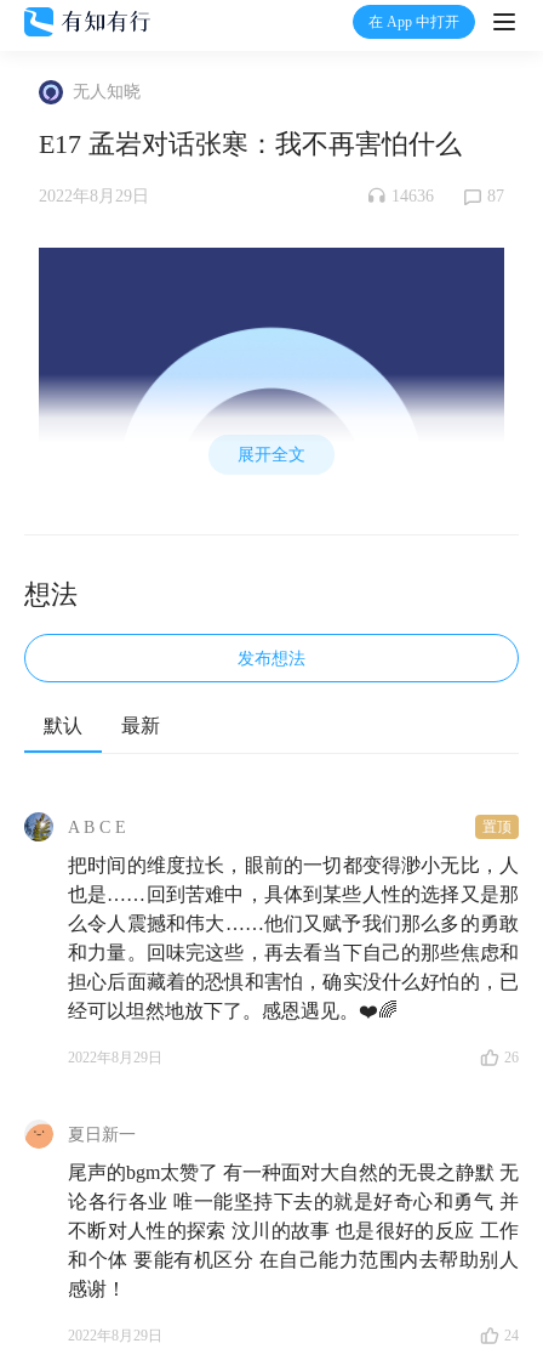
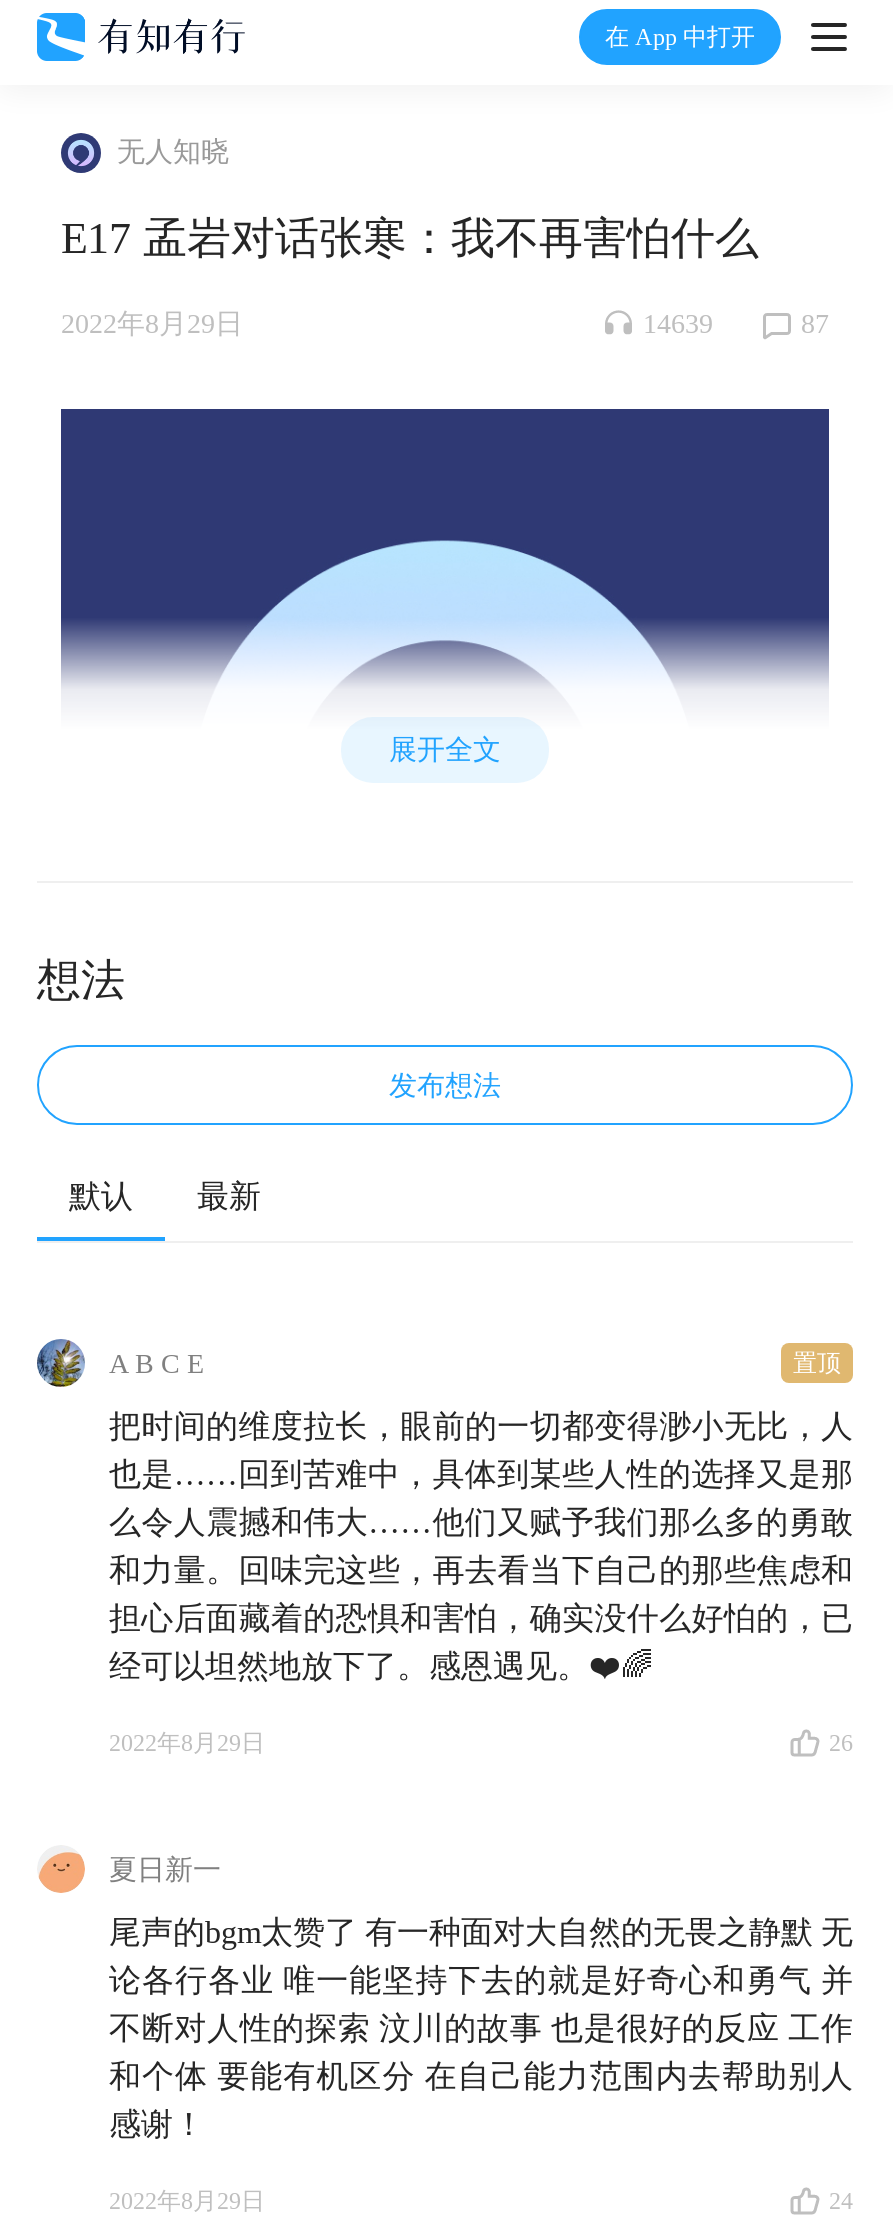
- 14636
+ 14639
